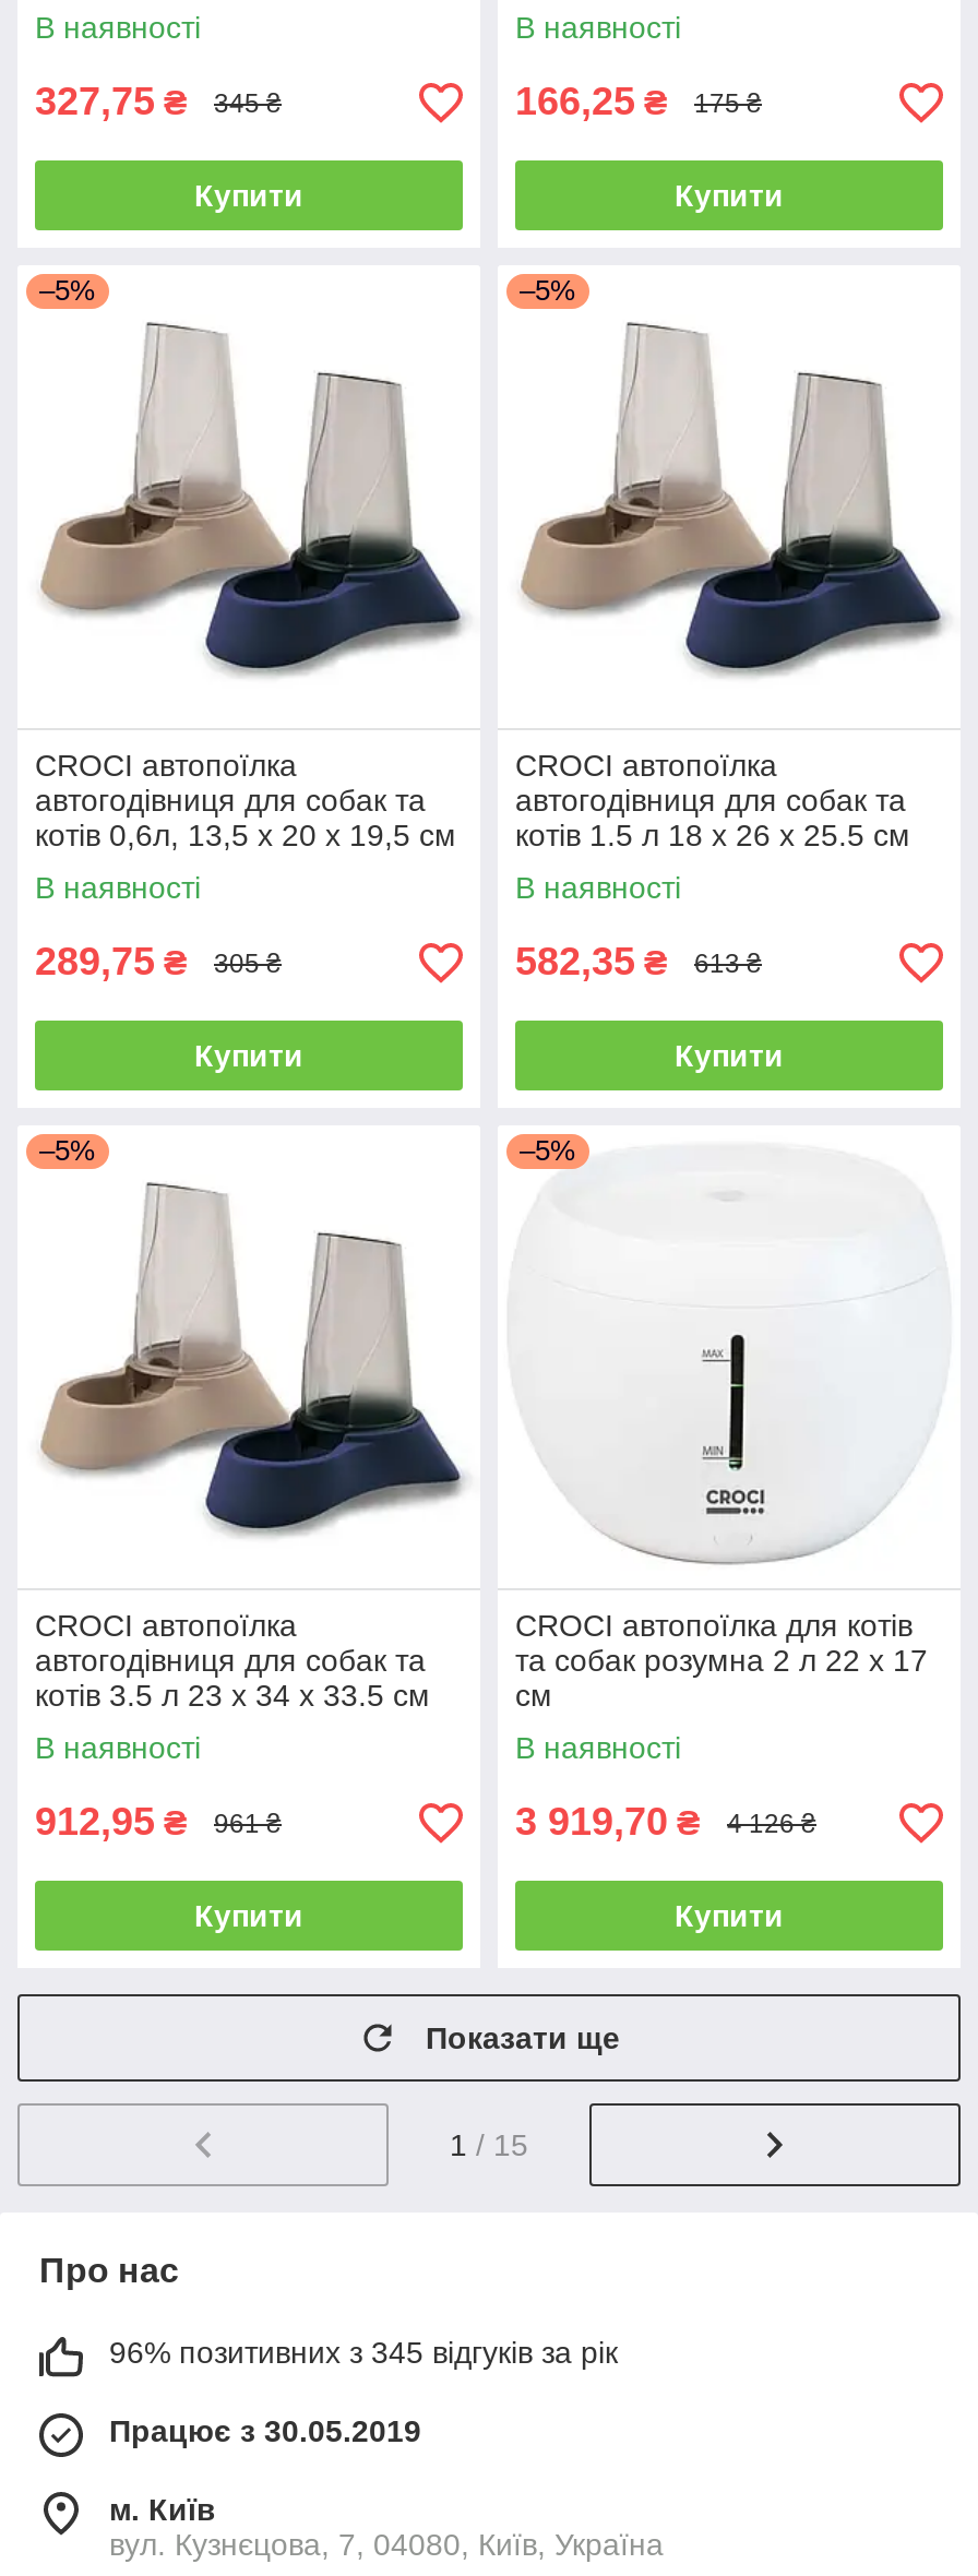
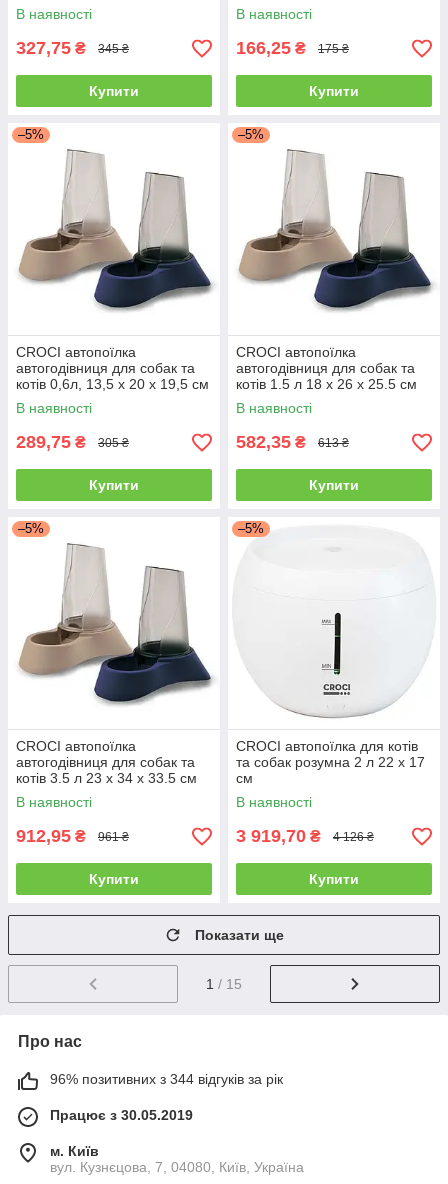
- 96% позитивних з 345 відгуків за рік
+ 96% позитивних з 344 відгуків за рік
